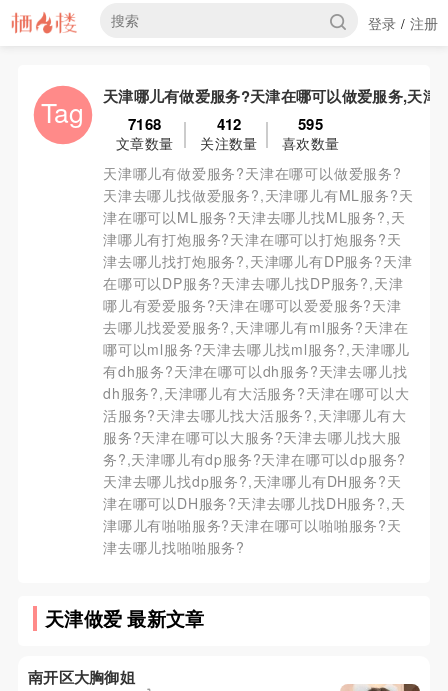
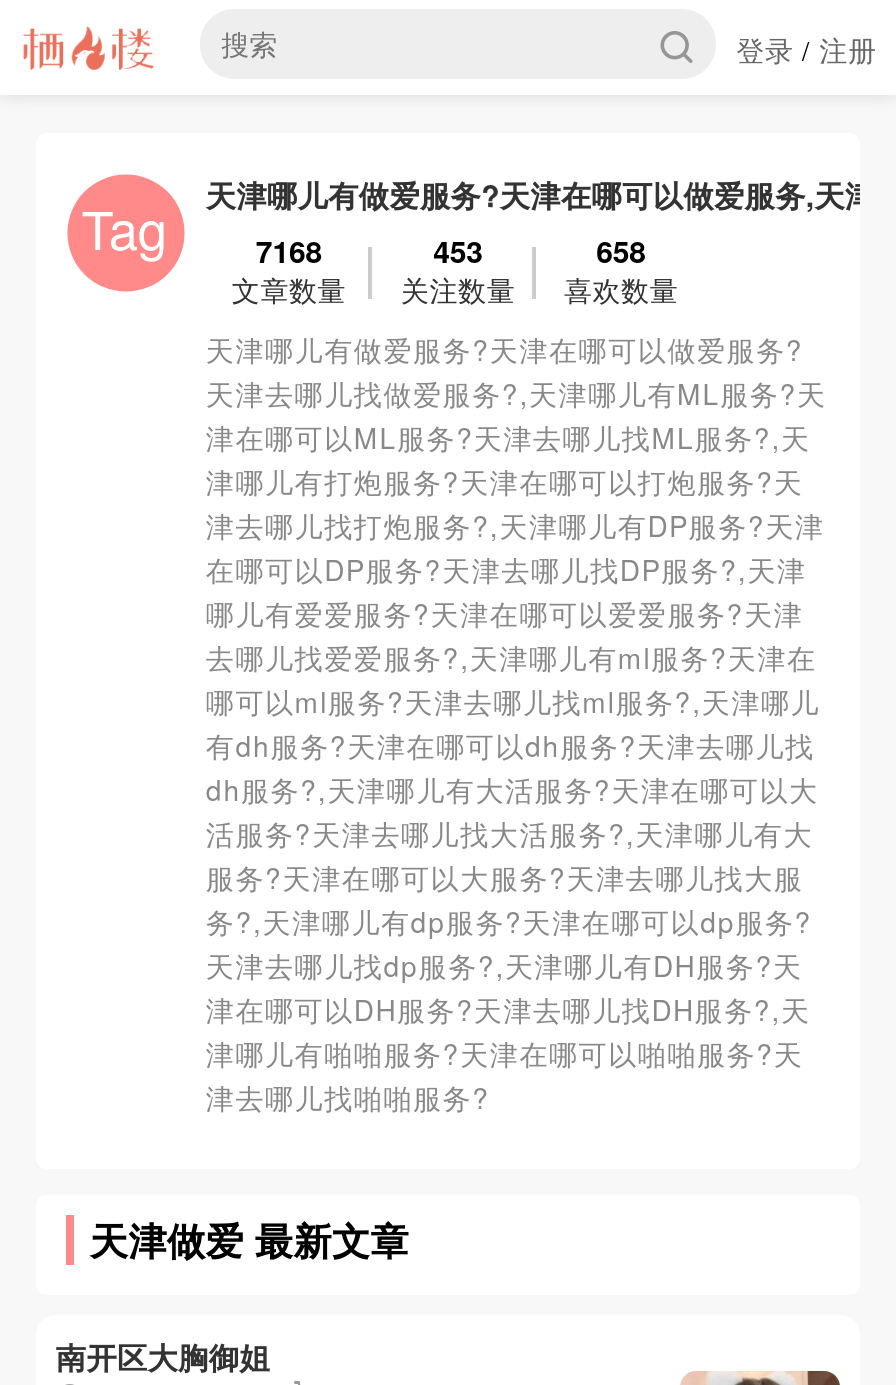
- 412
+ 453

- 595
+ 658
